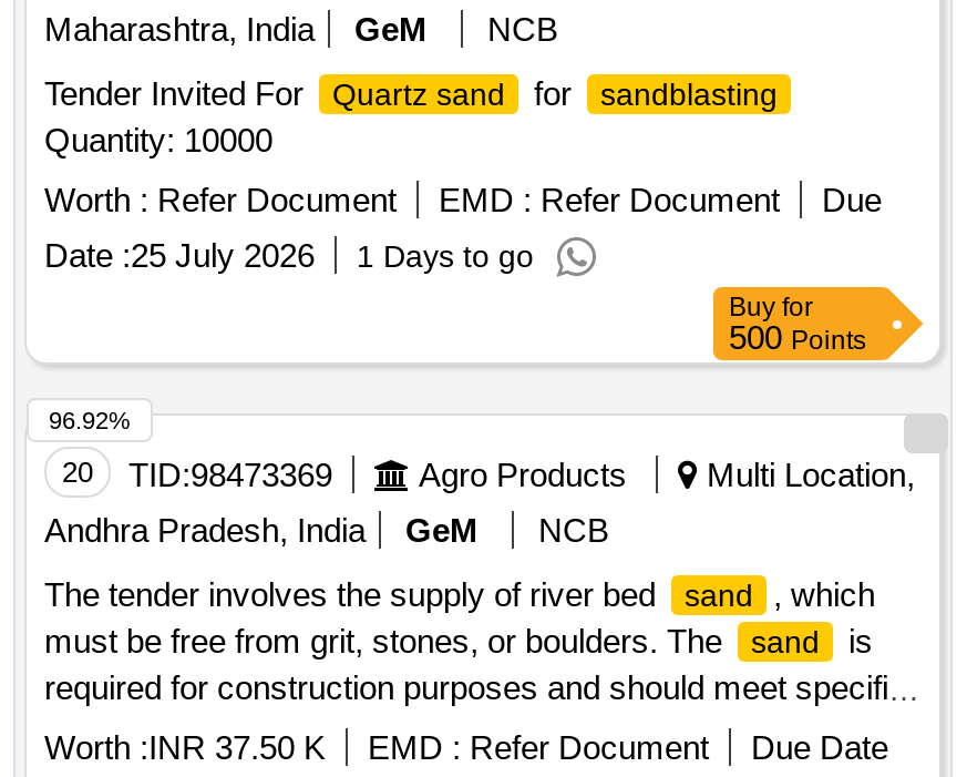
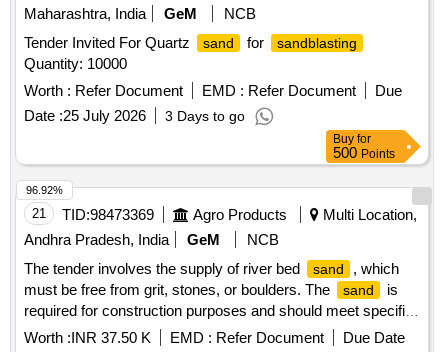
- Date : 25 July 2026 1 Days to go
+ Date : 25 July 2026 3 Days to go

- 20 TID:98473369
+ 21 TID:98473369
